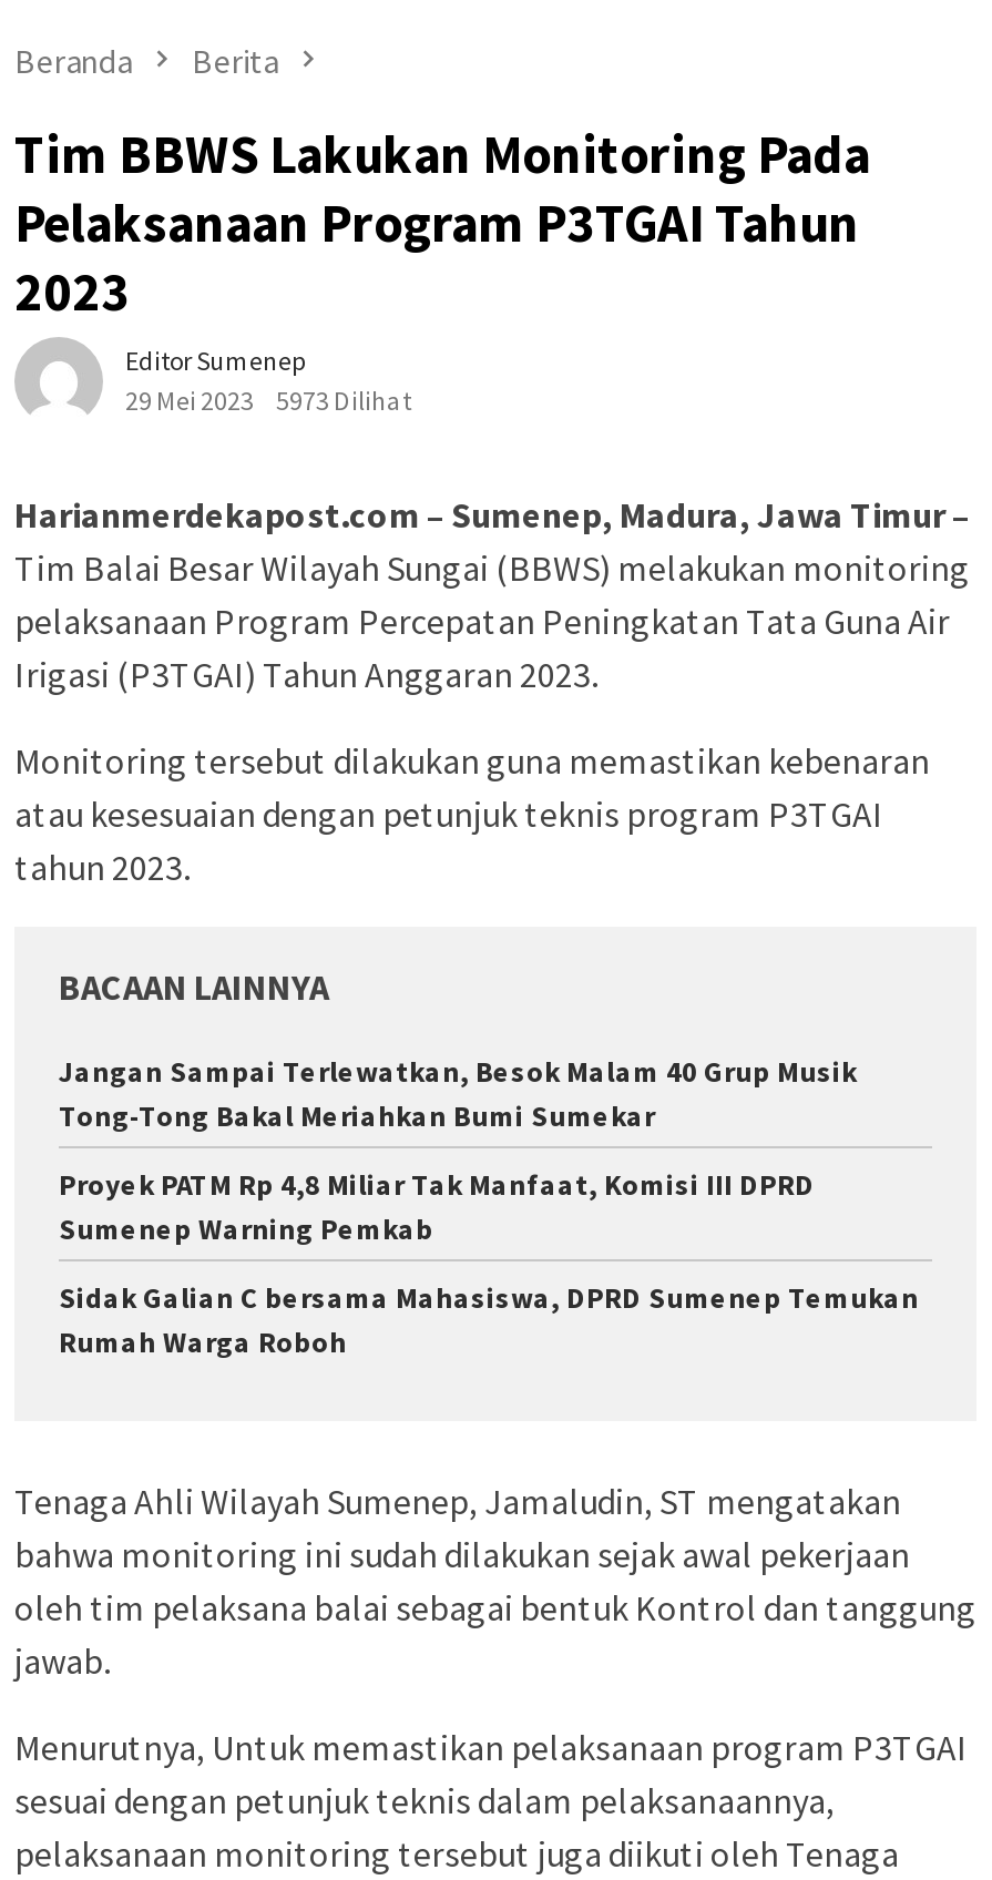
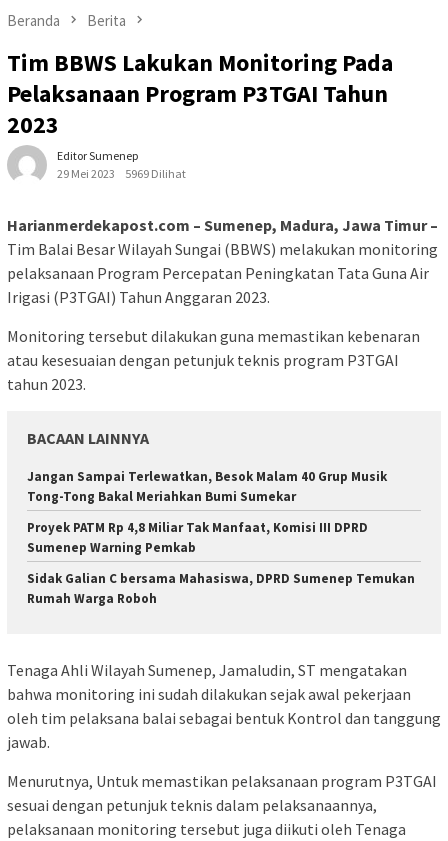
- 29 Mei 2023 5973 Dilihat
+ 29 Mei 2023 5969 Dilihat
